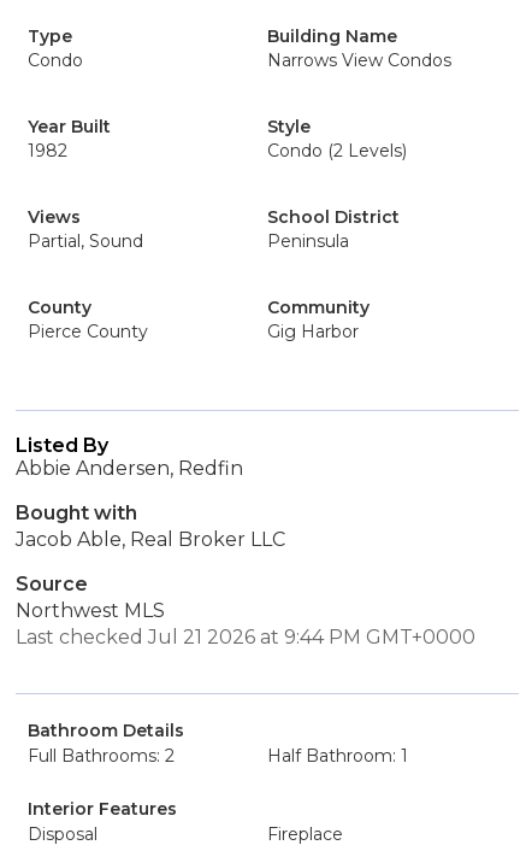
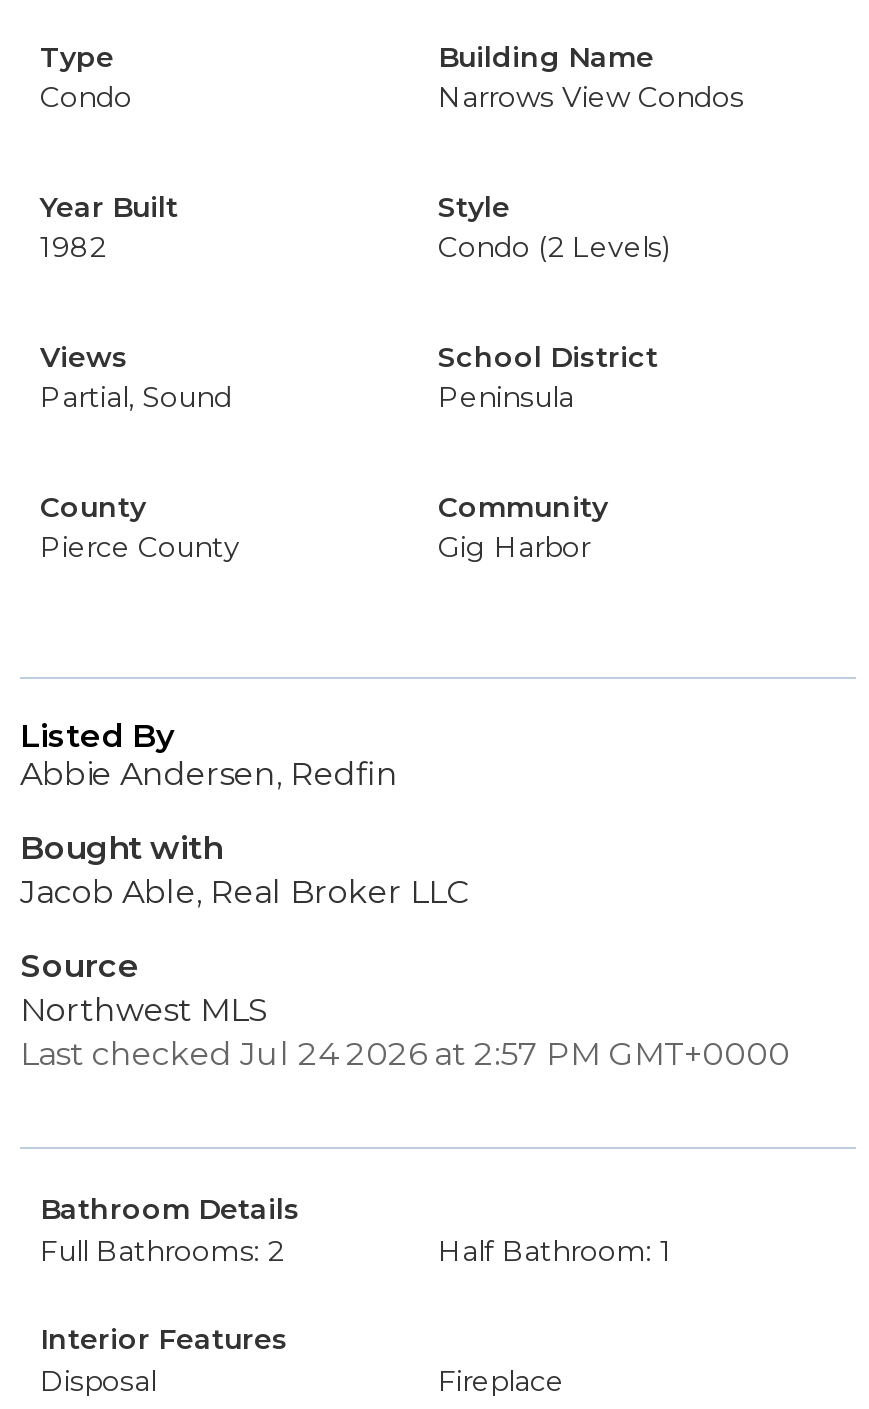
- Last checked Jul 21 2026 at 9:44 PM GMT+0000
+ Last checked Jul 24 2026 at 2:57 PM GMT+0000
